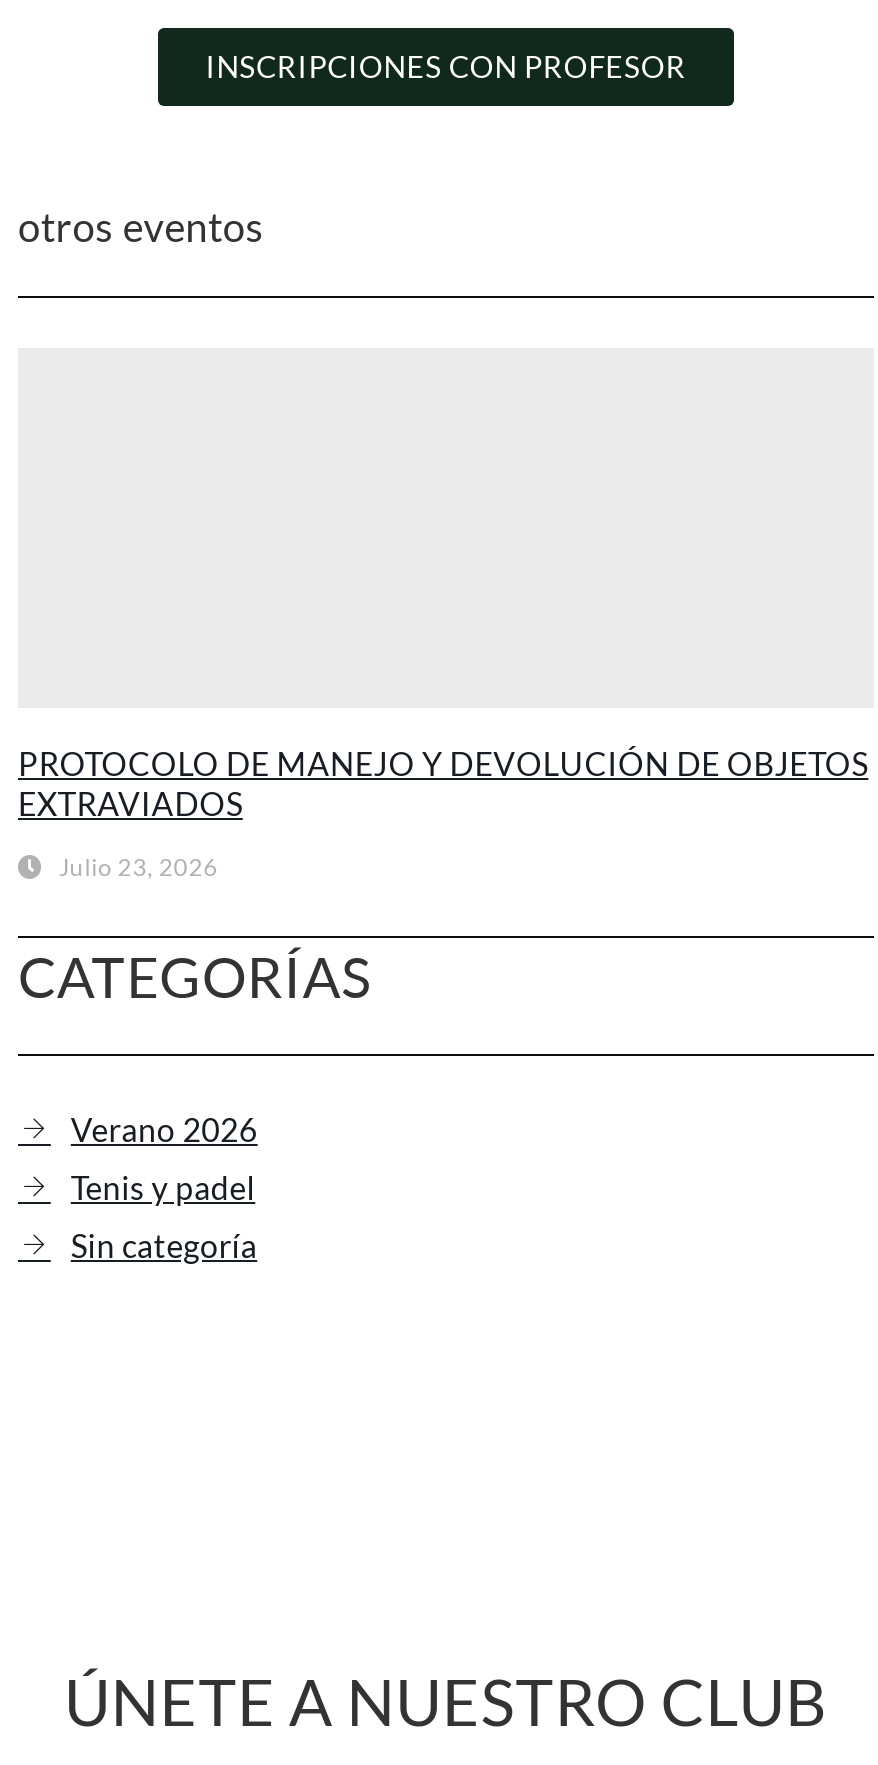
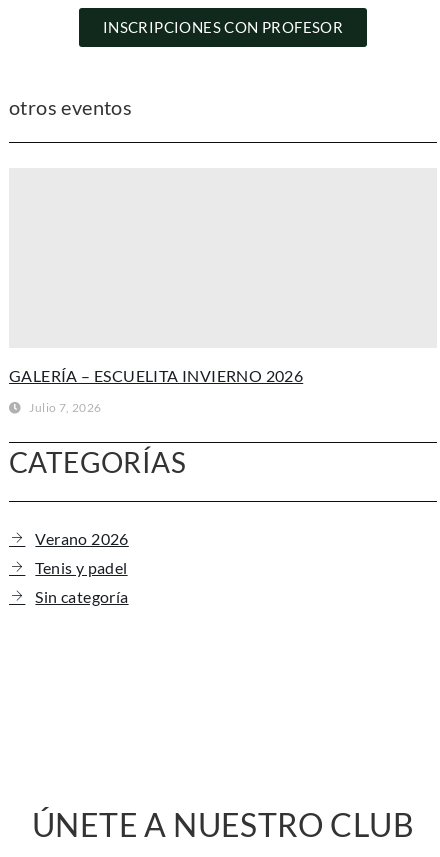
- PROTOCOLO DE MANEJO Y DEVOLUCIÓN DE OBJETOS
- EXTRAVIADOS
+ GALERÍA – ESCUELITA INVIERNO 2026

- Julio 23, 2026
+ Julio 7, 2026
